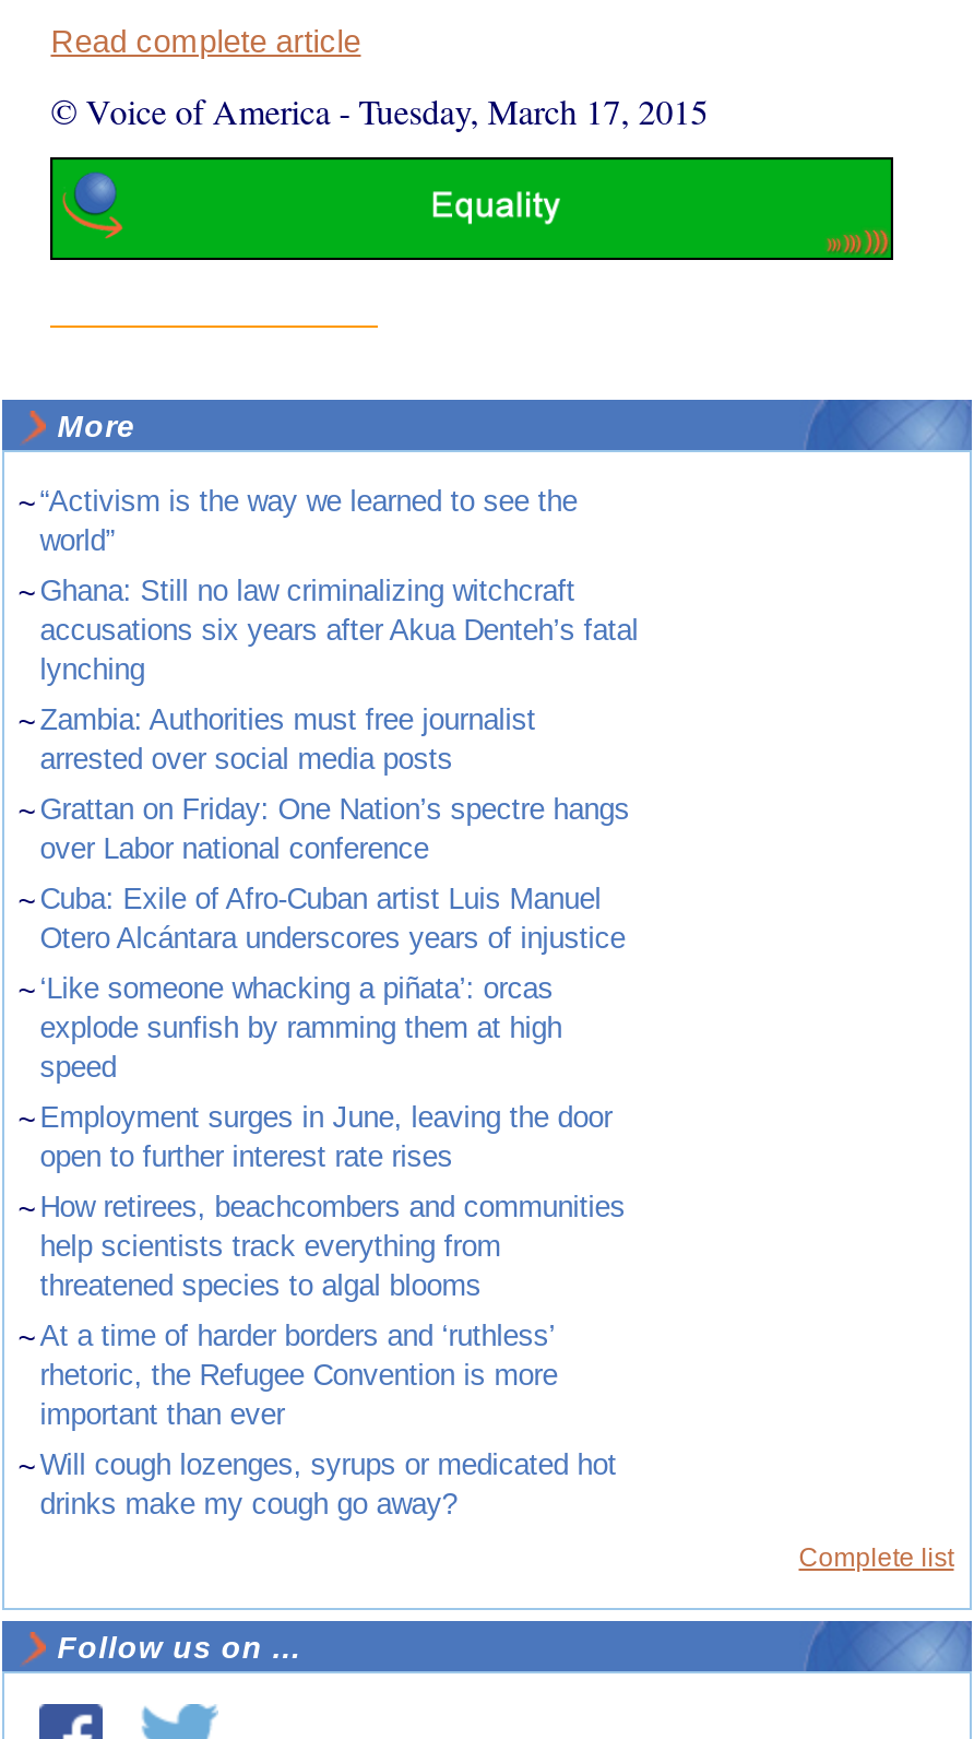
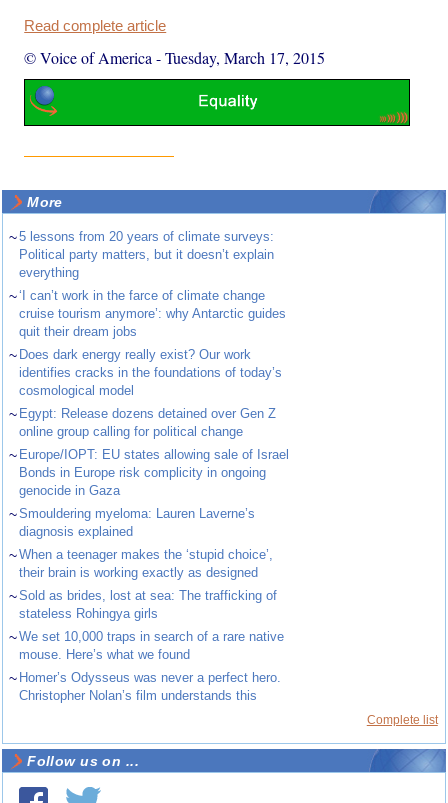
- ~ “Activism is the way we learned to see the
- world”
+ ~ 5 lessons from 20 years of climate surveys:
+ Political party matters, but it doesn’t explain
+ everything

- ~ Ghana: Still no law criminalizing witchcraft
- accusations six years after Akua Denteh’s fatal
- lynching
+ ~ ‘I can’t work in the farce of climate change
+ cruise tourism anymore’: why Antarctic guides
+ quit their dream jobs

- ~ Zambia: Authorities must free journalist
- arrested over social media posts
+ ~ Does dark energy really exist? Our work
+ identifies cracks in the foundations of today’s
+ cosmological model

- ~ Grattan on Friday: One Nation’s spectre hangs
- over Labor national conference
+ ~ Egypt: Release dozens detained over Gen Z
+ online group calling for political change

- ~ Cuba: Exile of Afro-Cuban artist Luis Manuel
- Otero Alcántara underscores years of injustice
+ ~ Europe/IOPT: EU states allowing sale of Israel
+ Bonds in Europe risk complicity in ongoing
+ genocide in Gaza

- ~ ‘Like someone whacking a piñata’: orcas
- explode sunfish by ramming them at high
- speed
+ ~ Smouldering myeloma: Lauren Laverne’s
+ diagnosis explained

- ~ Employment surges in June, leaving the door
- open to further interest rate rises
+ ~ When a teenager makes the ‘stupid choice’,
+ their brain is working exactly as designed

- ~ How retirees, beachcombers and communities
- help scientists track everything from
- threatened species to algal blooms
+ ~ Sold as brides, lost at sea: The trafficking of
+ stateless Rohingya girls

- ~ At a time of harder borders and ‘ruthless’
- rhetoric, the Refugee Convention is more
- important than ever
+ ~ We set 10,000 traps in search of a rare native
+ mouse. Here’s what we found

- ~ Will cough lozenges, syrups or medicated hot
- drinks make my cough go away?
+ ~ Homer’s Odysseus was never a perfect hero.
+ Christopher Nolan’s film understands this
